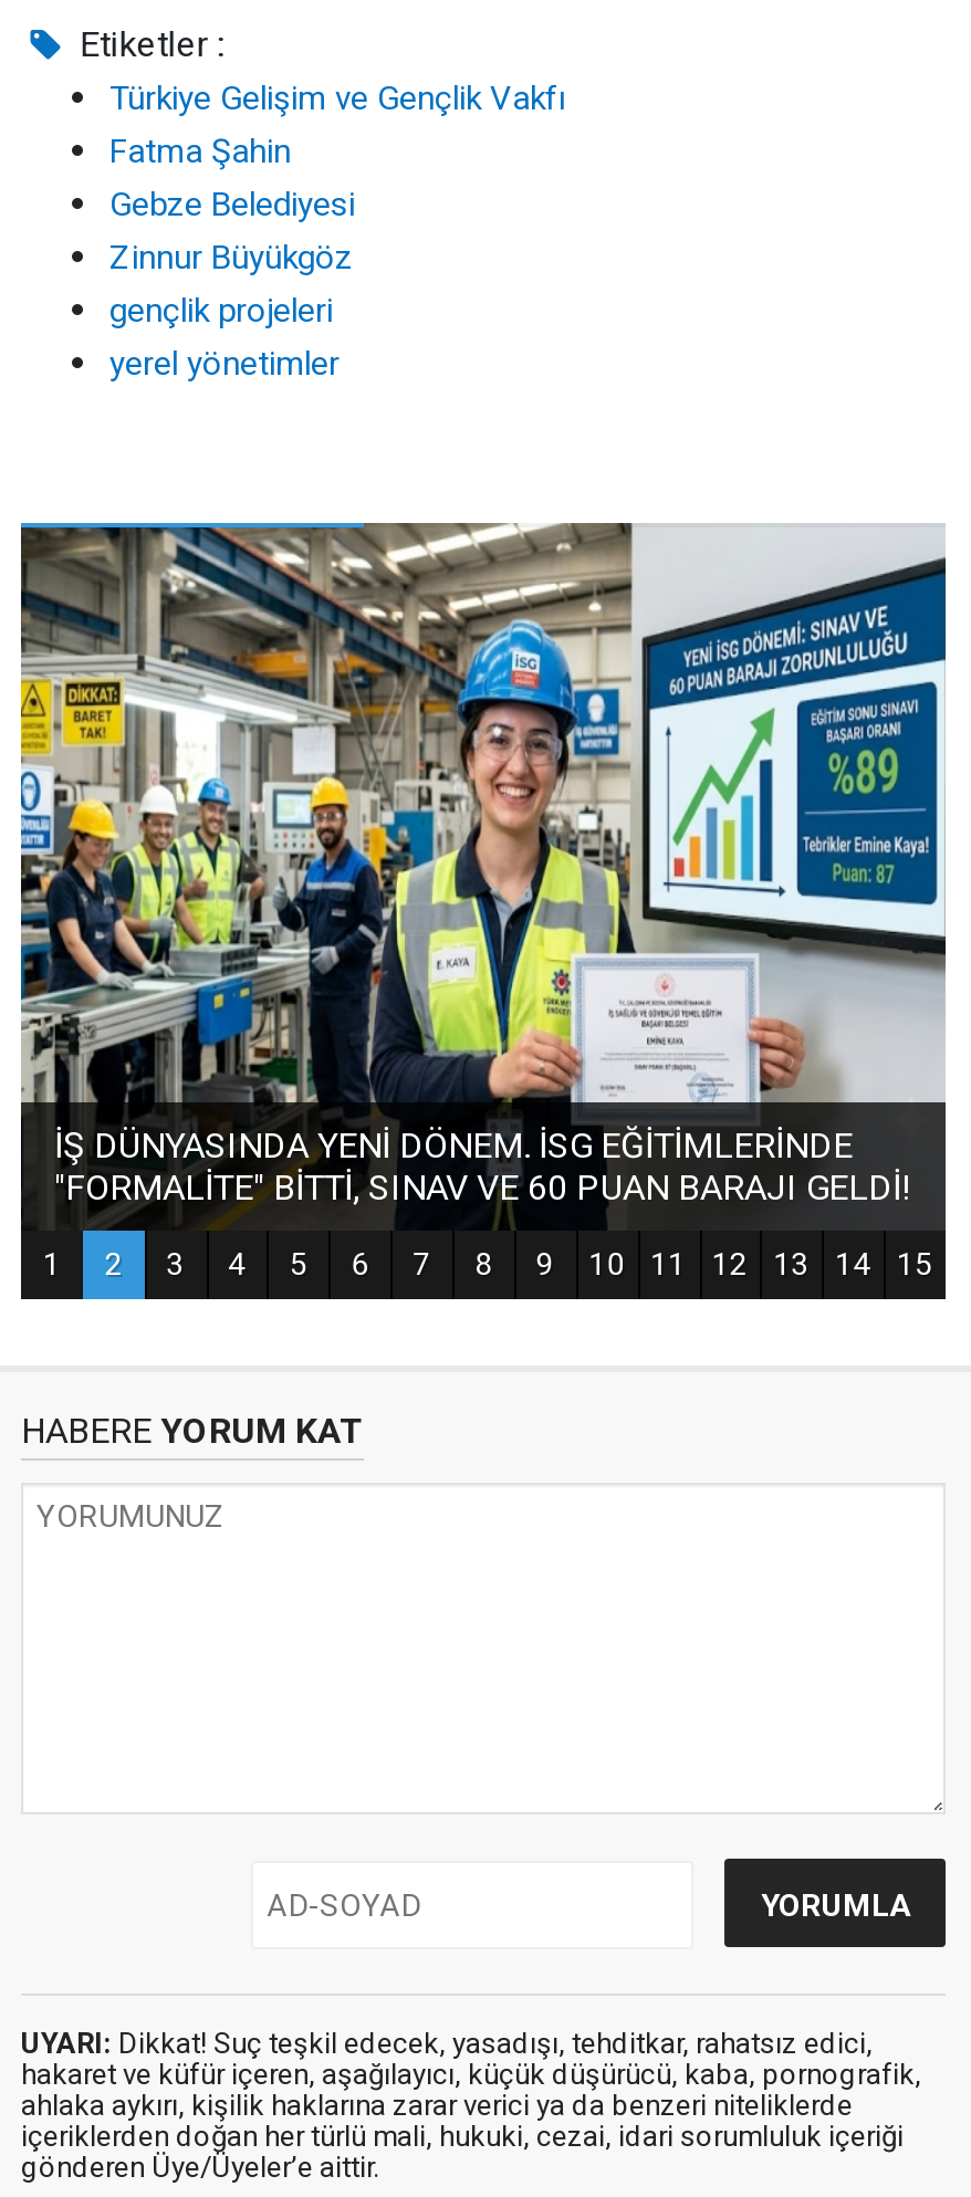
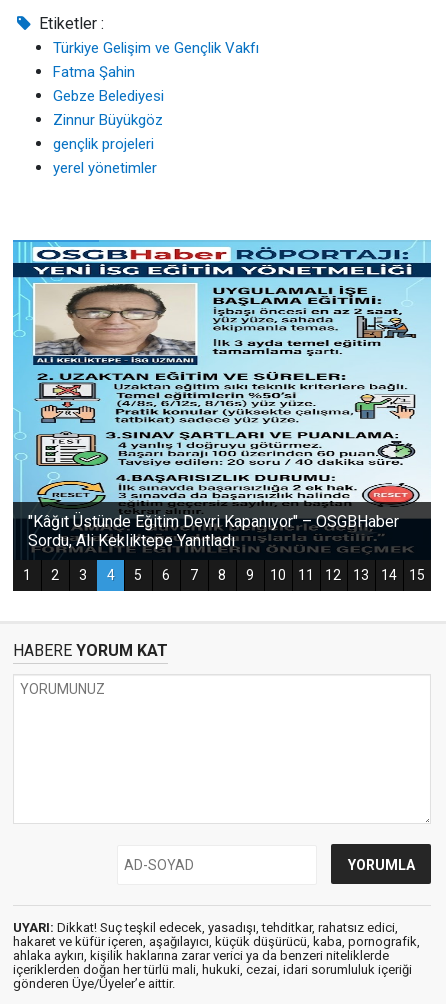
- [image]
+ [image]
